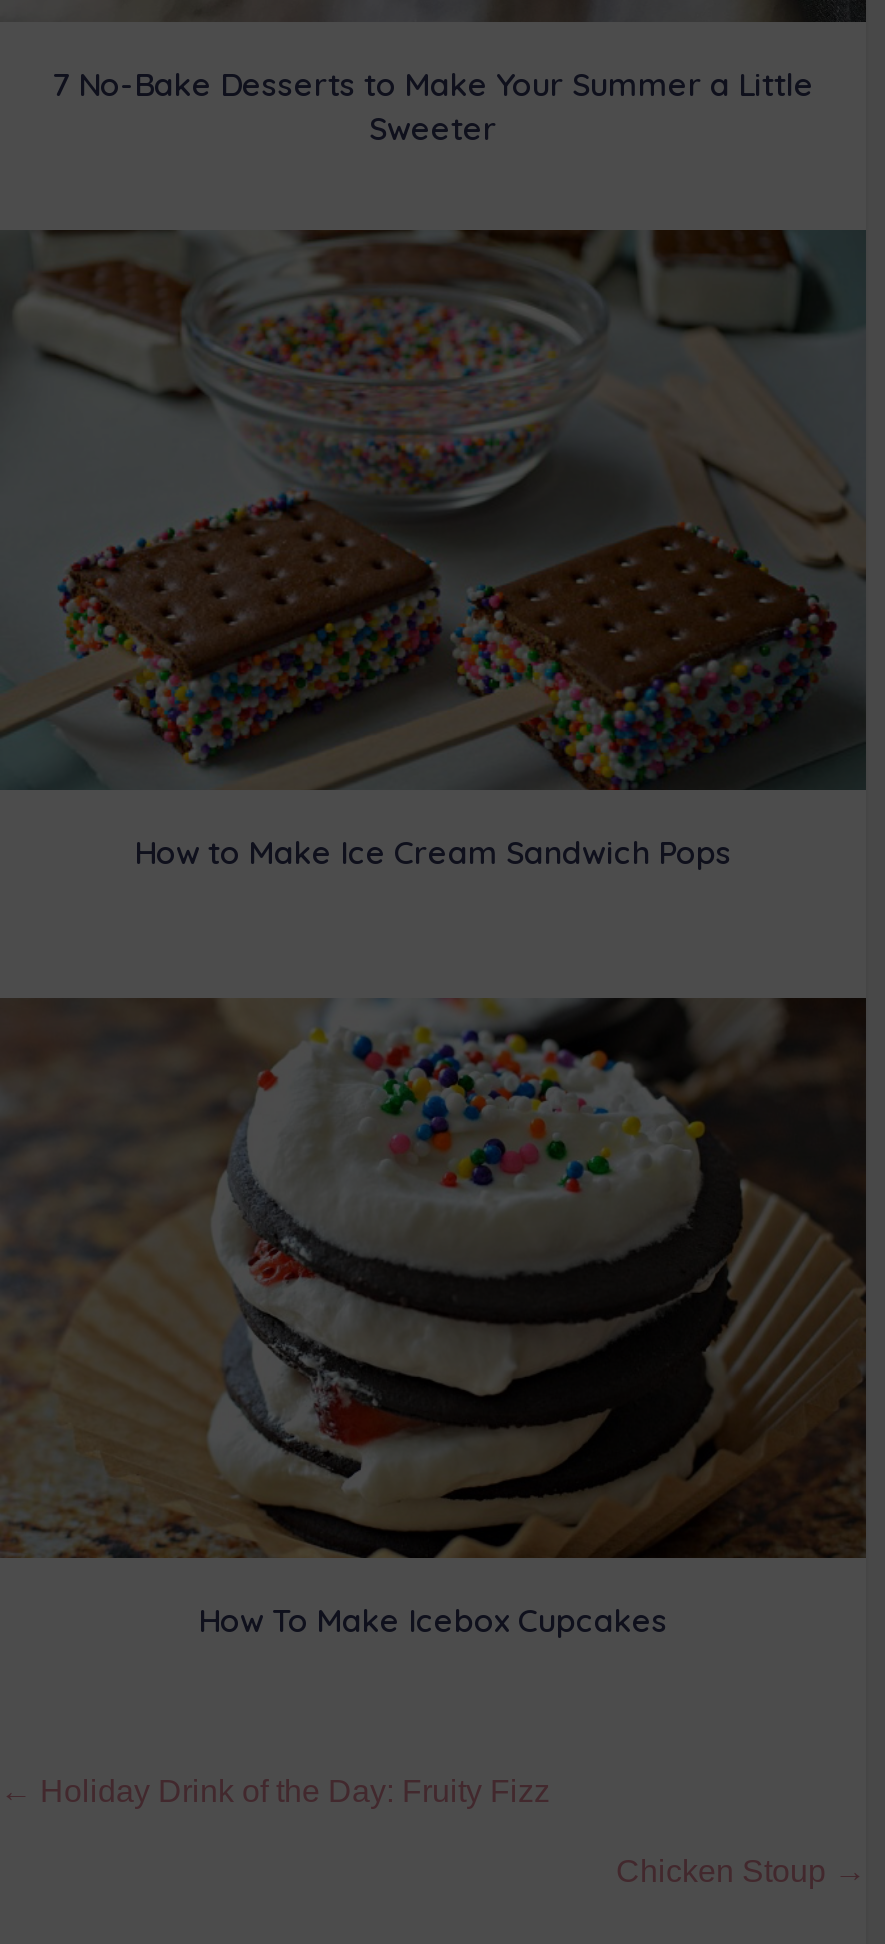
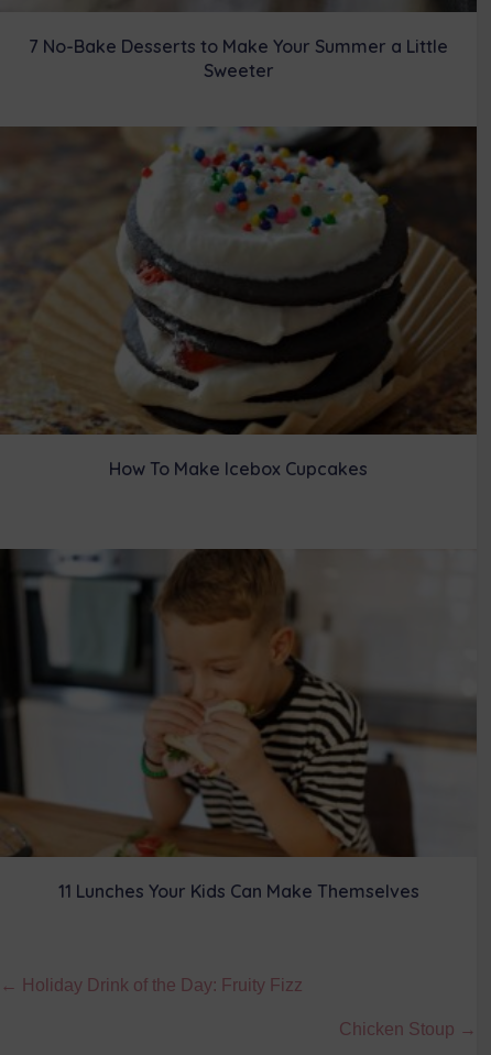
- [image]
- How to Make Ice Cream Sandwich Pops

moved up: [image] | How To Make Icebox Cupcakes

+ [image]
+ 11 Lunches Your Kids Can Make Themselves
